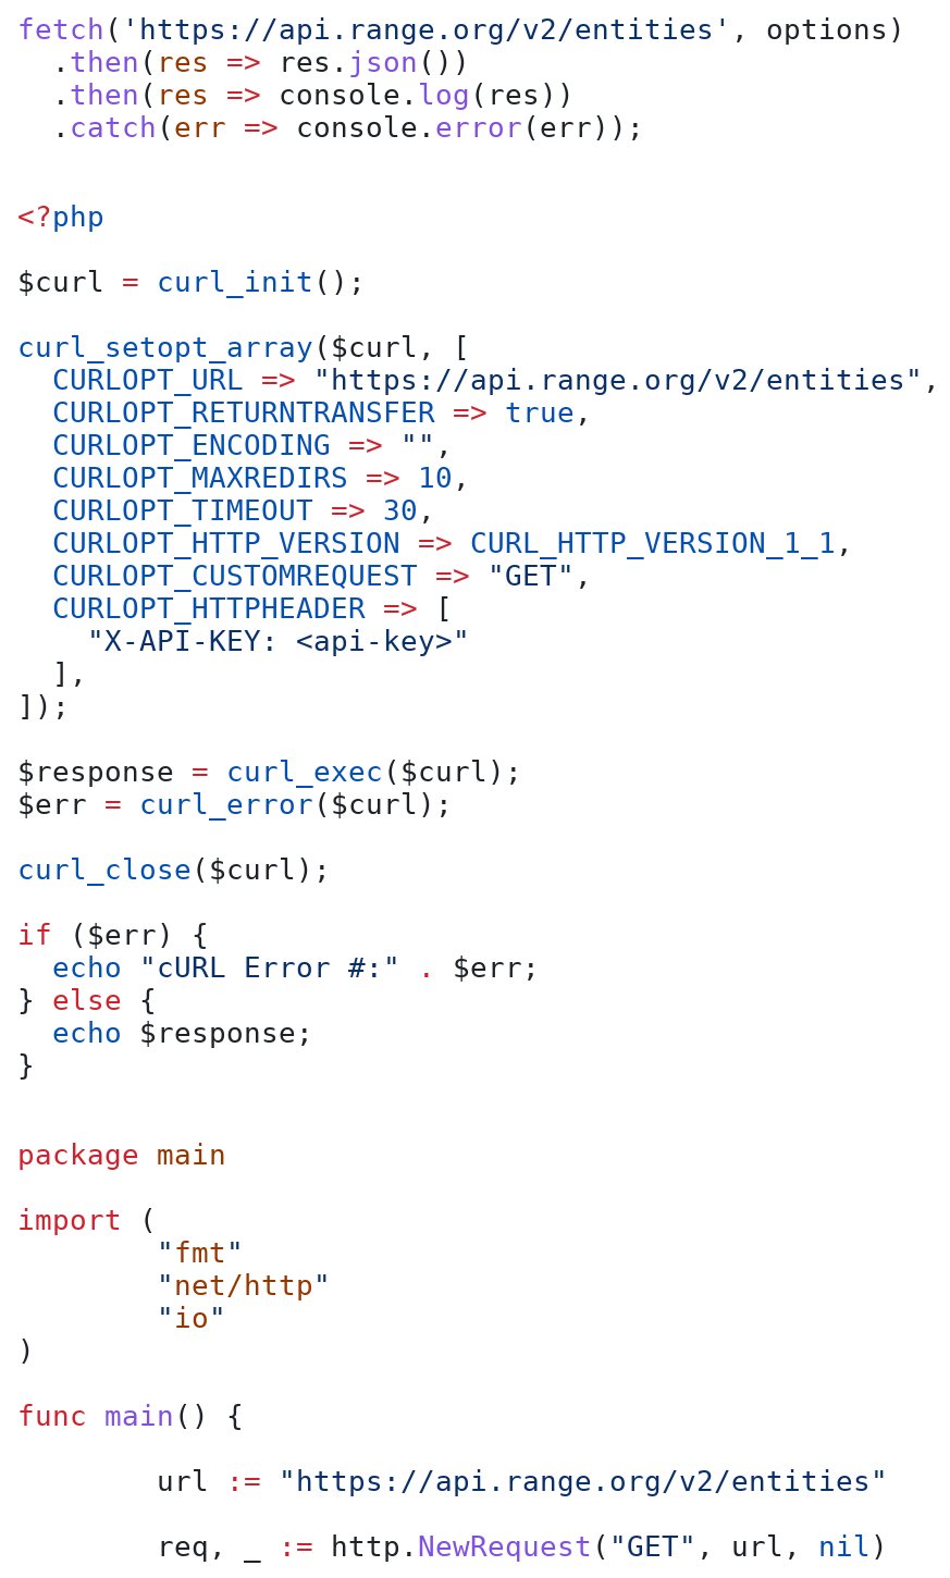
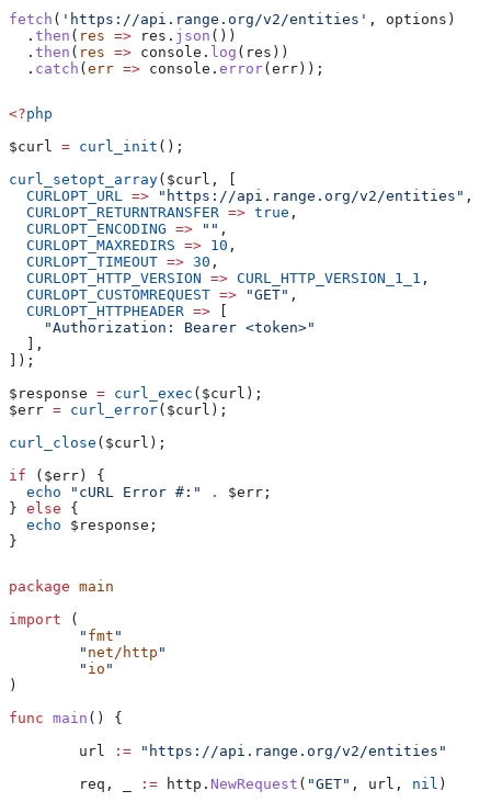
- "X-API-KEY: <api-key>"
+ "Authorization: Bearer <token>"
